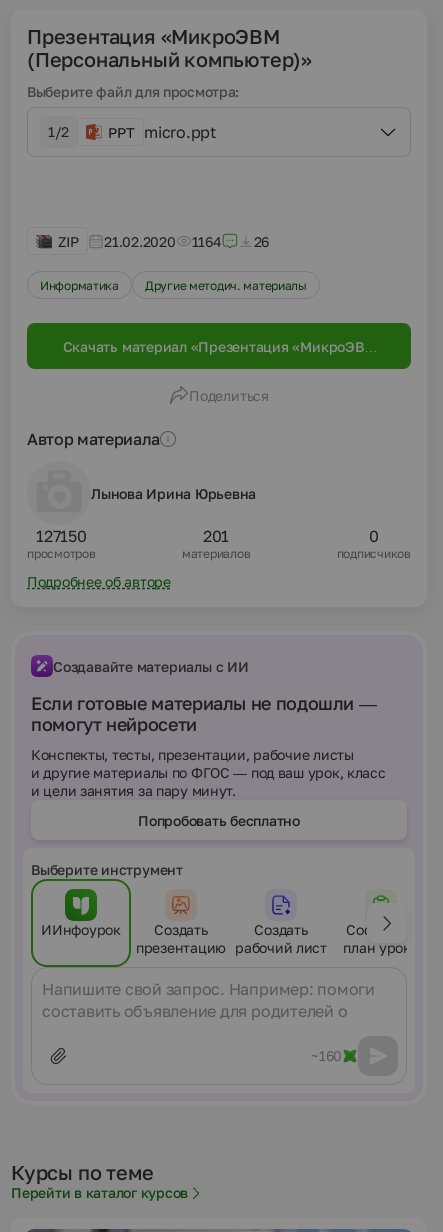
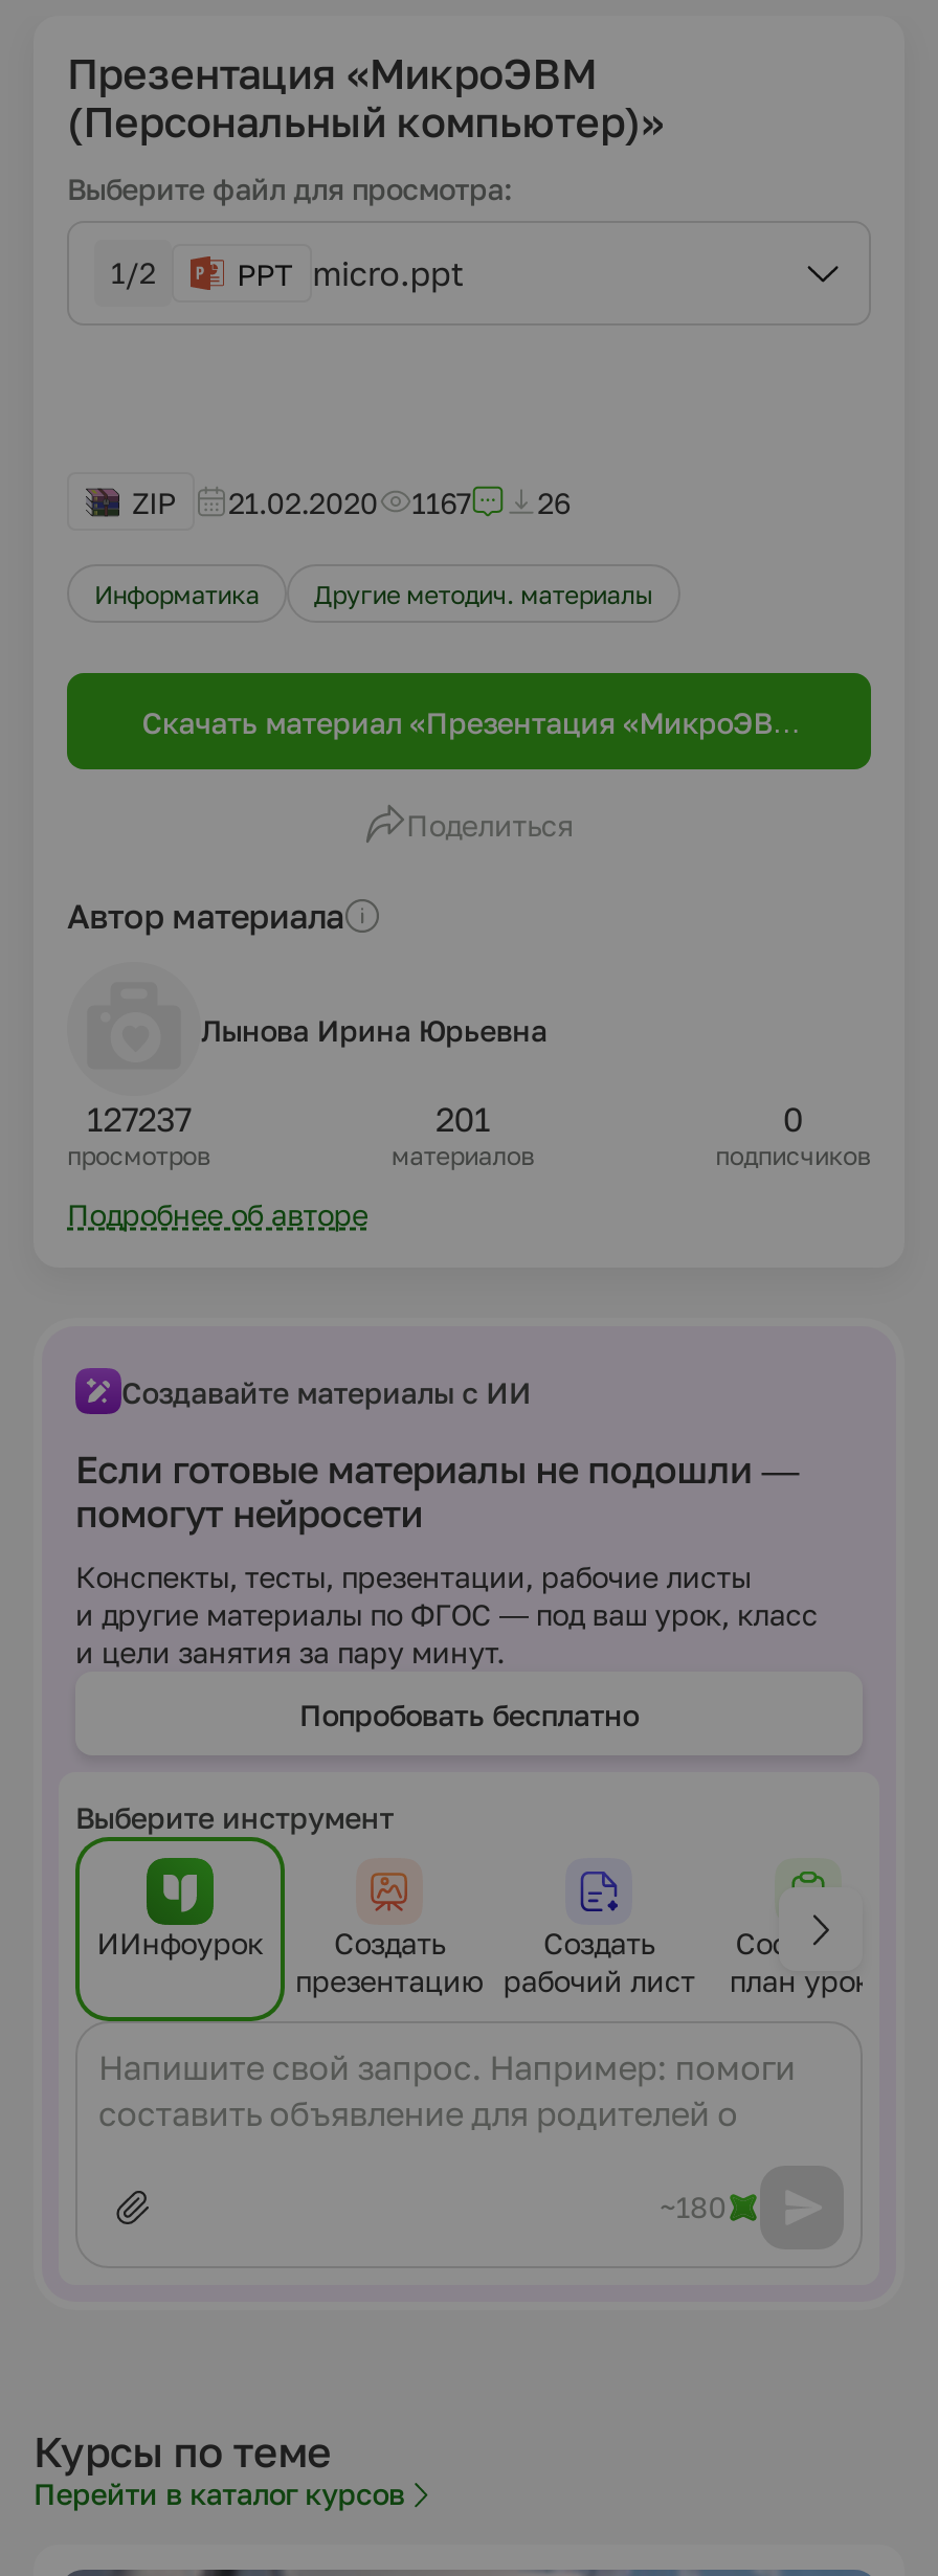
- ZIP 21.02.2020 1164 26
+ ZIP 21.02.2020 1167 26

- 127150
+ 127237

- ~160
+ ~180
